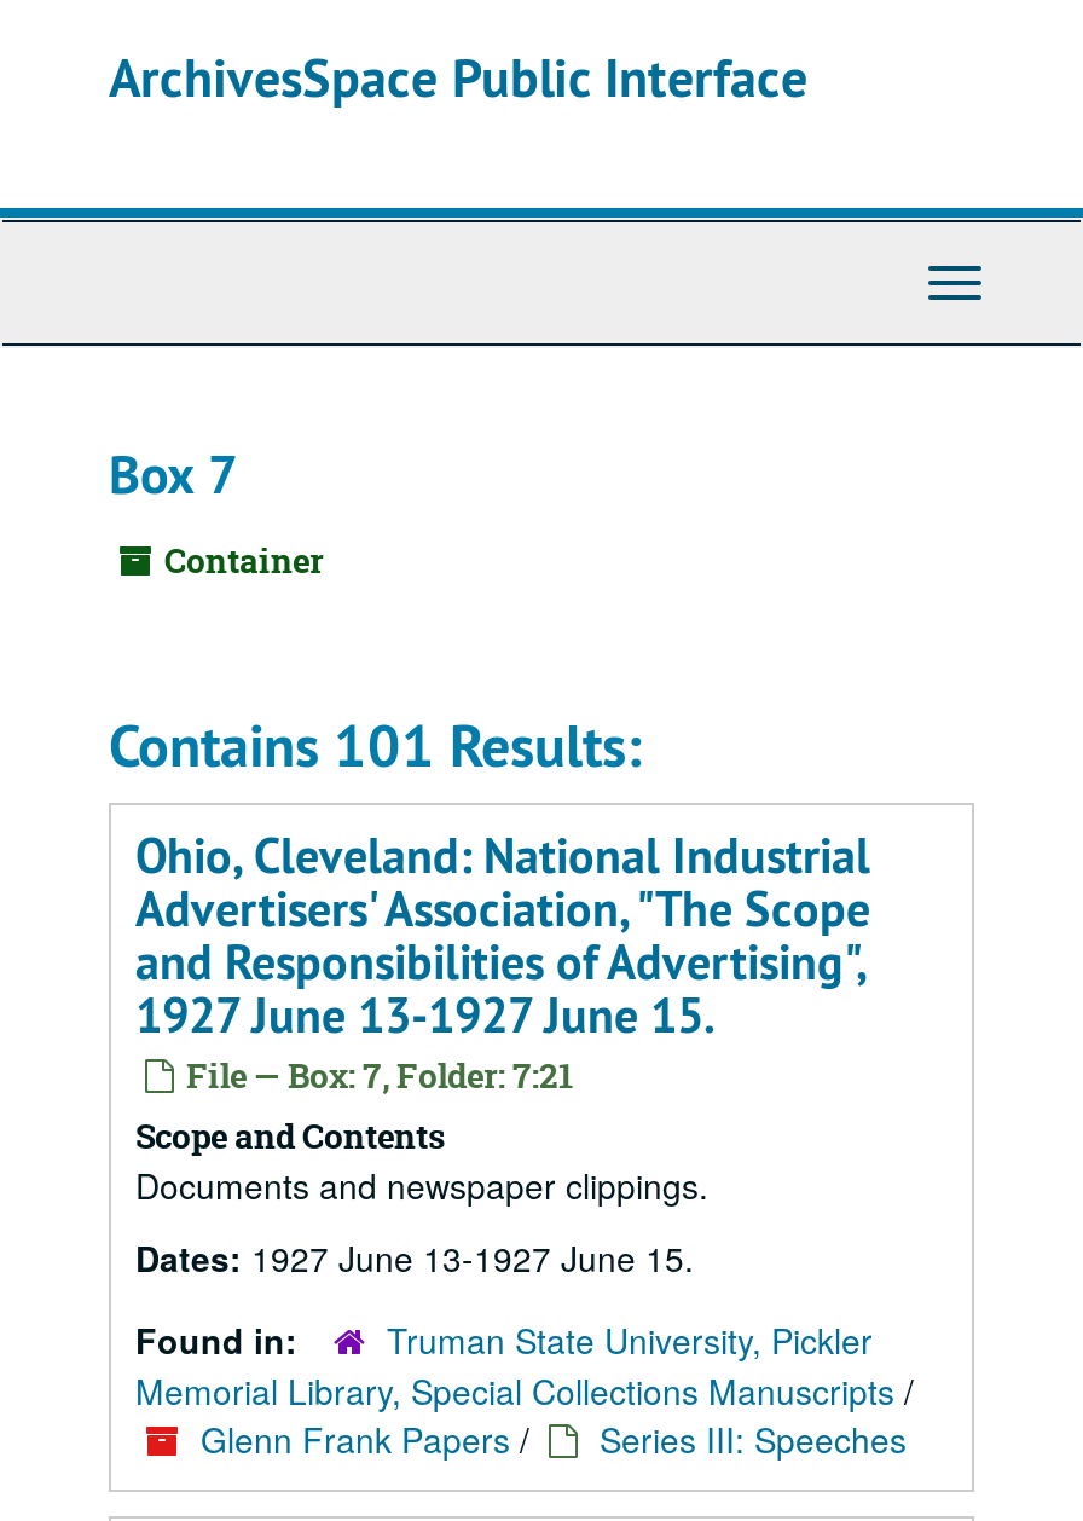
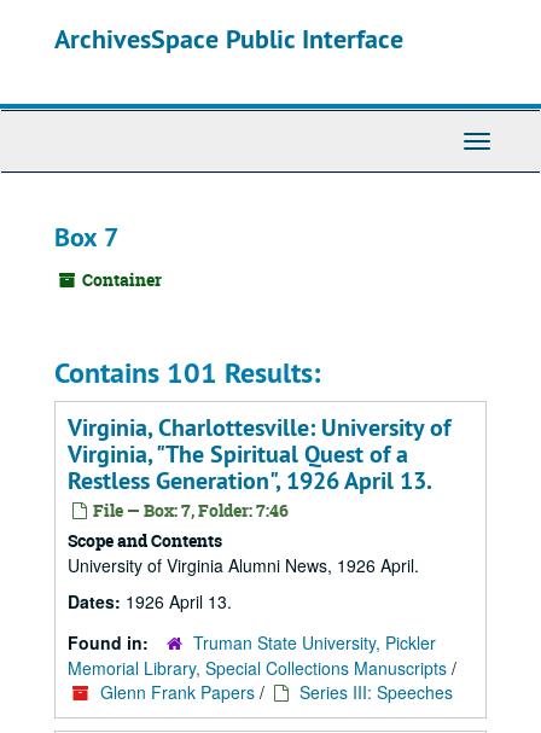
- Ohio, Cleveland: National Industrial
- Advertisers' Association, "The Scope
- and Responsibilities of Advertising",
- 1927 June 13-1927 June 15.
- File — Box: 7, Folder: 7:21
+ Virginia, Charlottesville: University of
+ Virginia, "The Spiritual Quest of a
+ Restless Generation", 1926 April 13.
+ File — Box: 7, Folder: 7:46

- Documents and newspaper clippings.
+ University of Virginia Alumni News, 1926 April.

- Dates: 1927 June 13-1927 June 15.
+ Dates: 1926 April 13.
